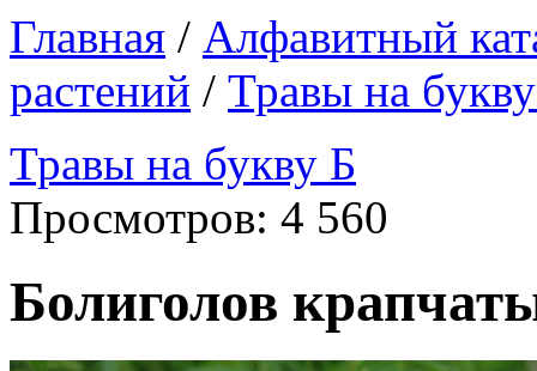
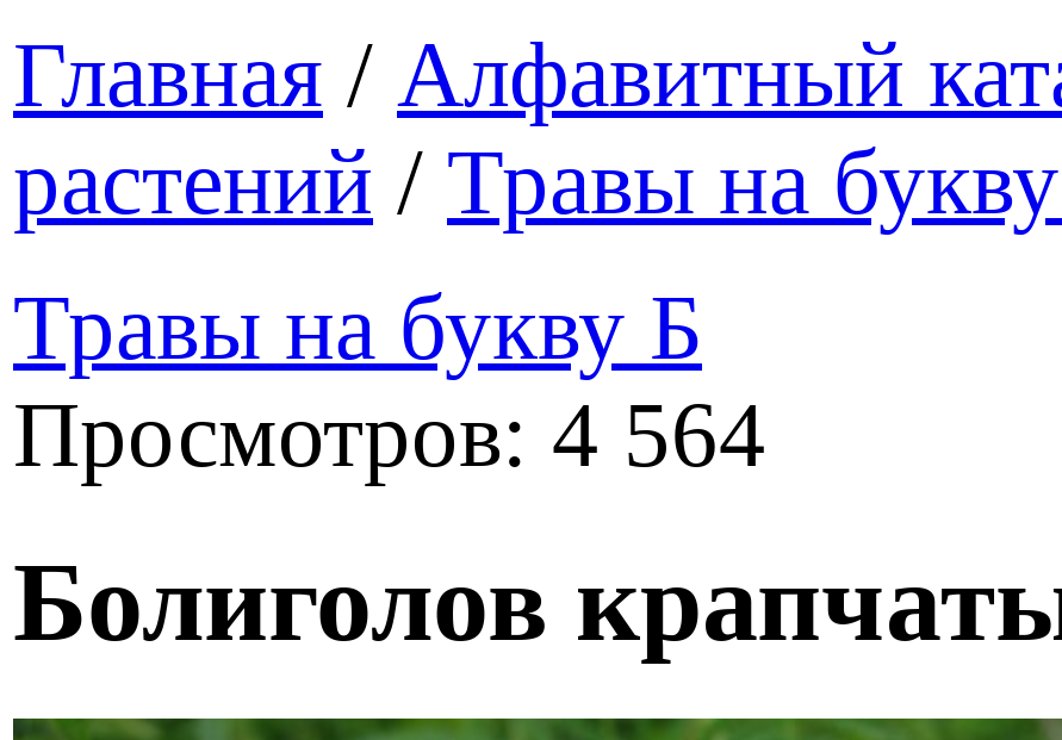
- Просмотров: 4 560
+ Просмотров: 4 564
